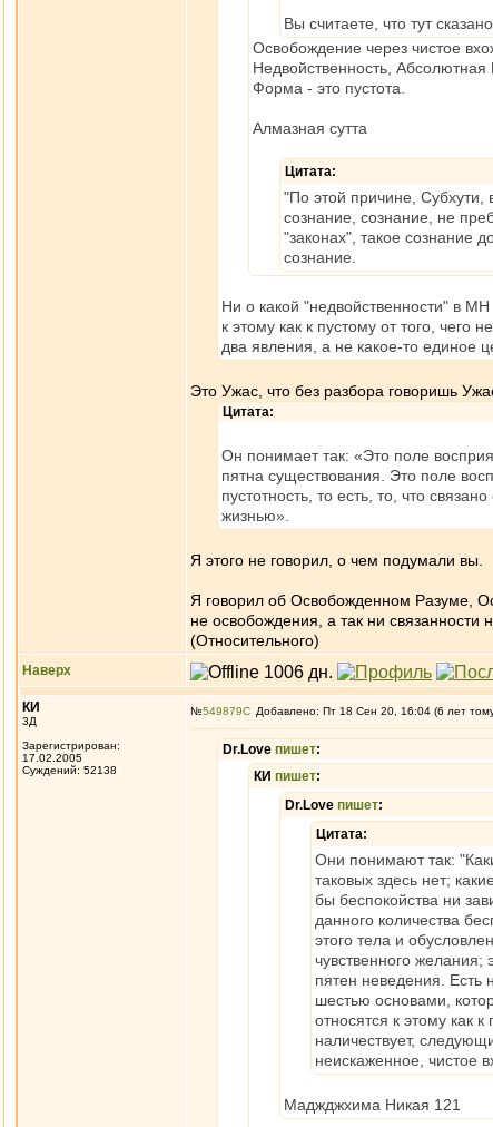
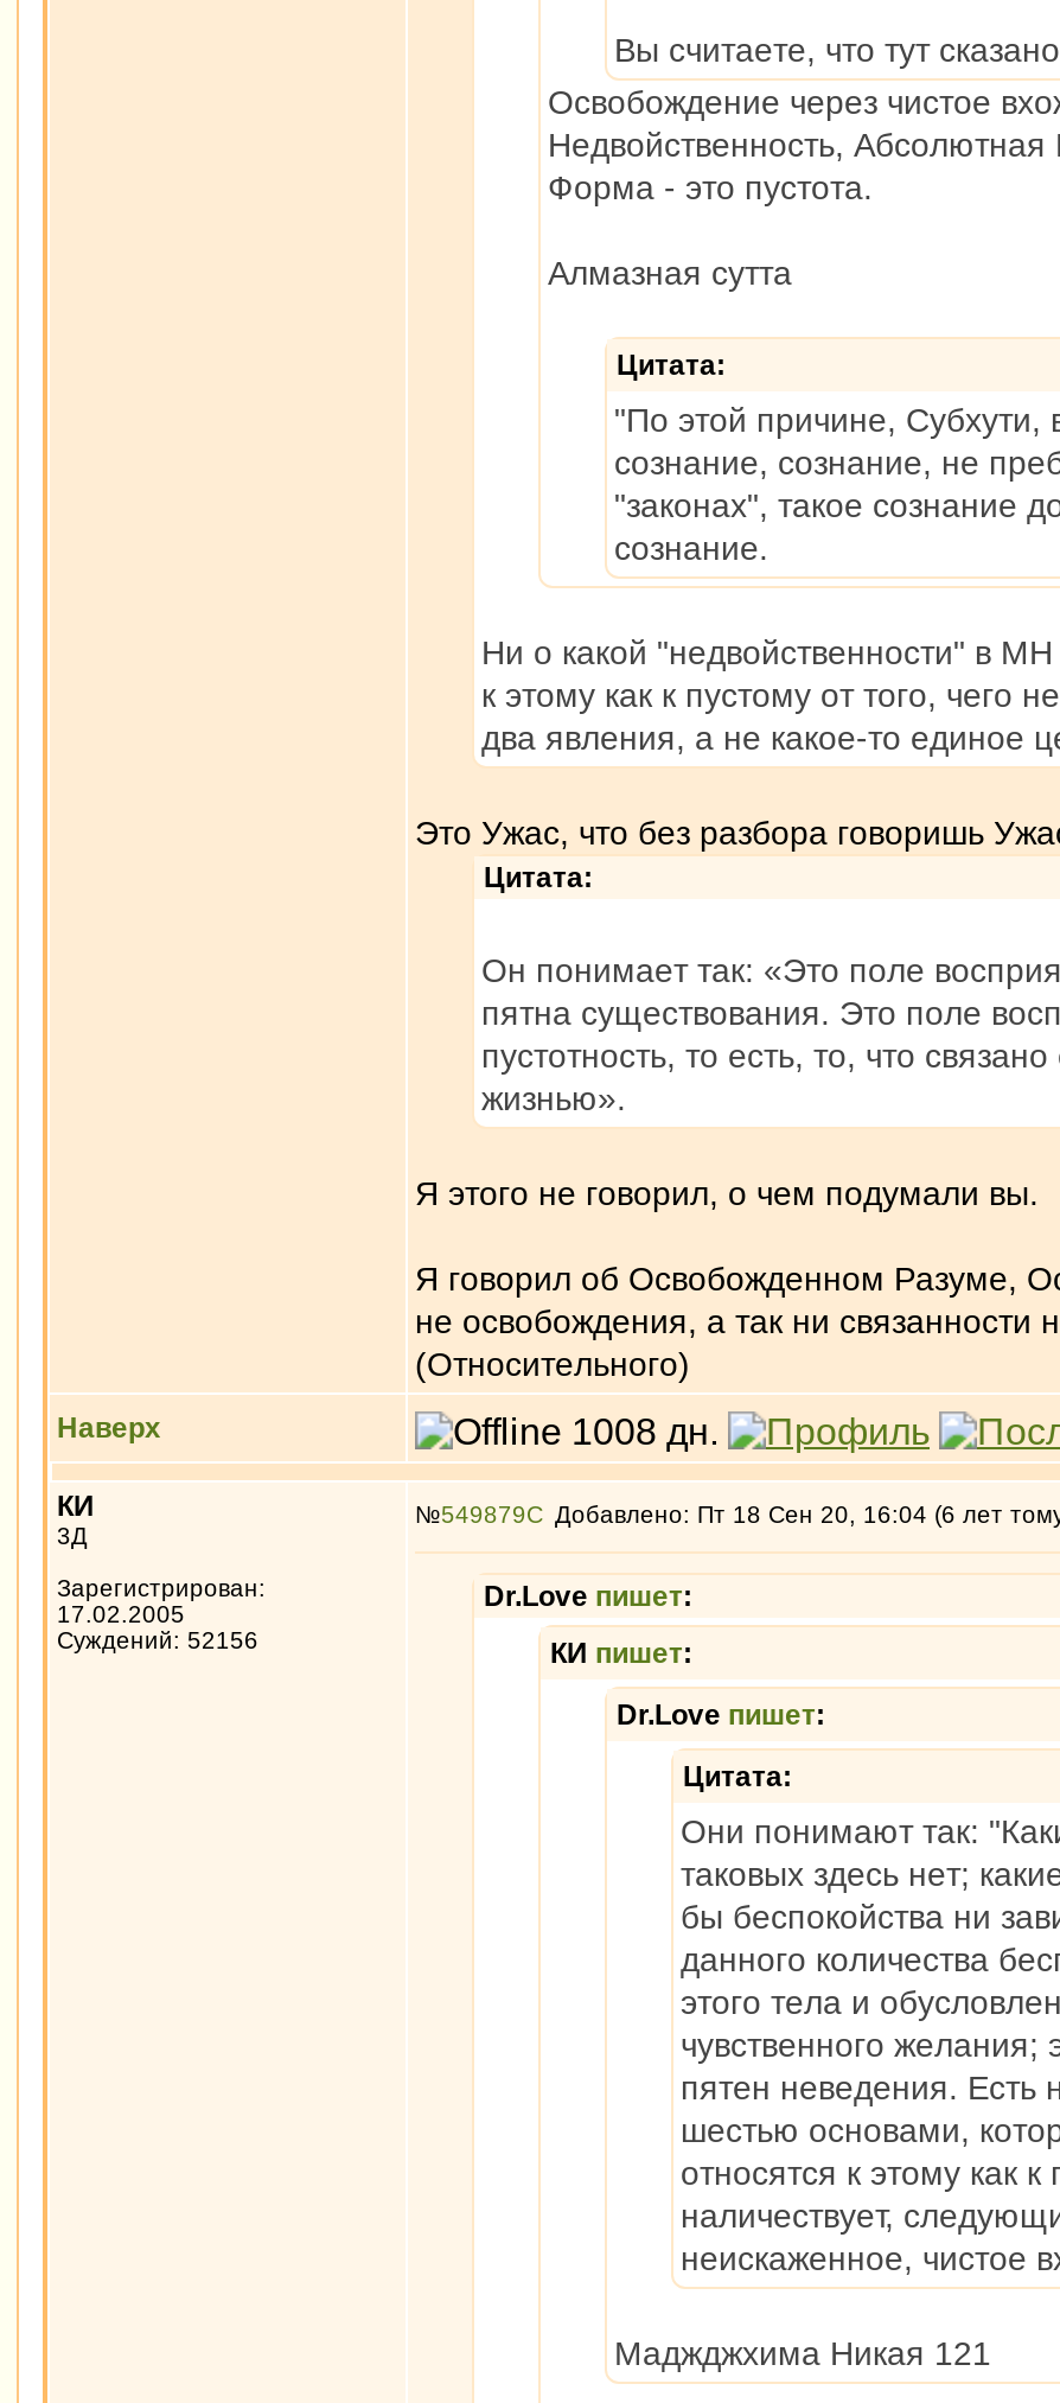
- Суждений: 52138
+ Суждений: 52156
